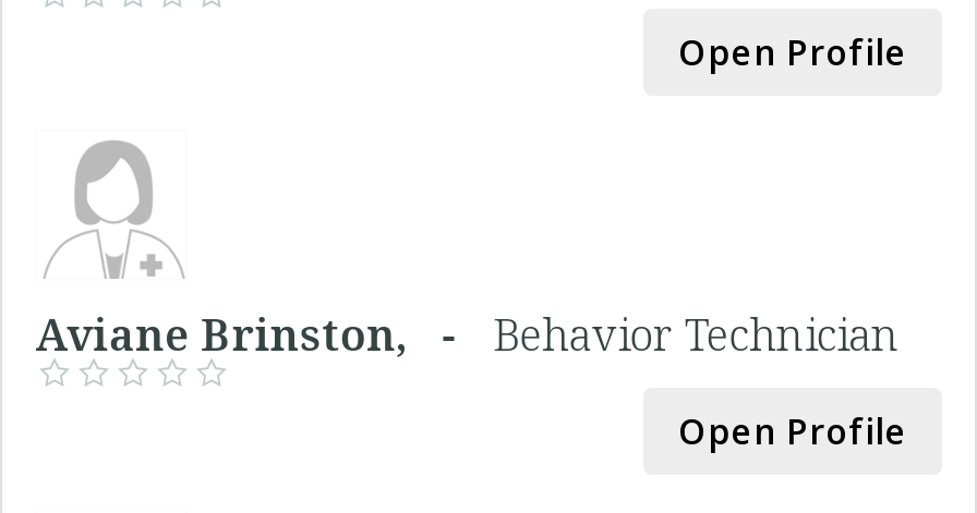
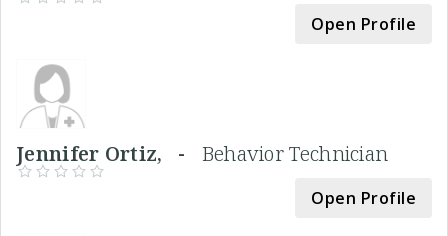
- Aviane Brinston, - Behavior Technician
+ Jennifer Ortiz, - Behavior Technician
